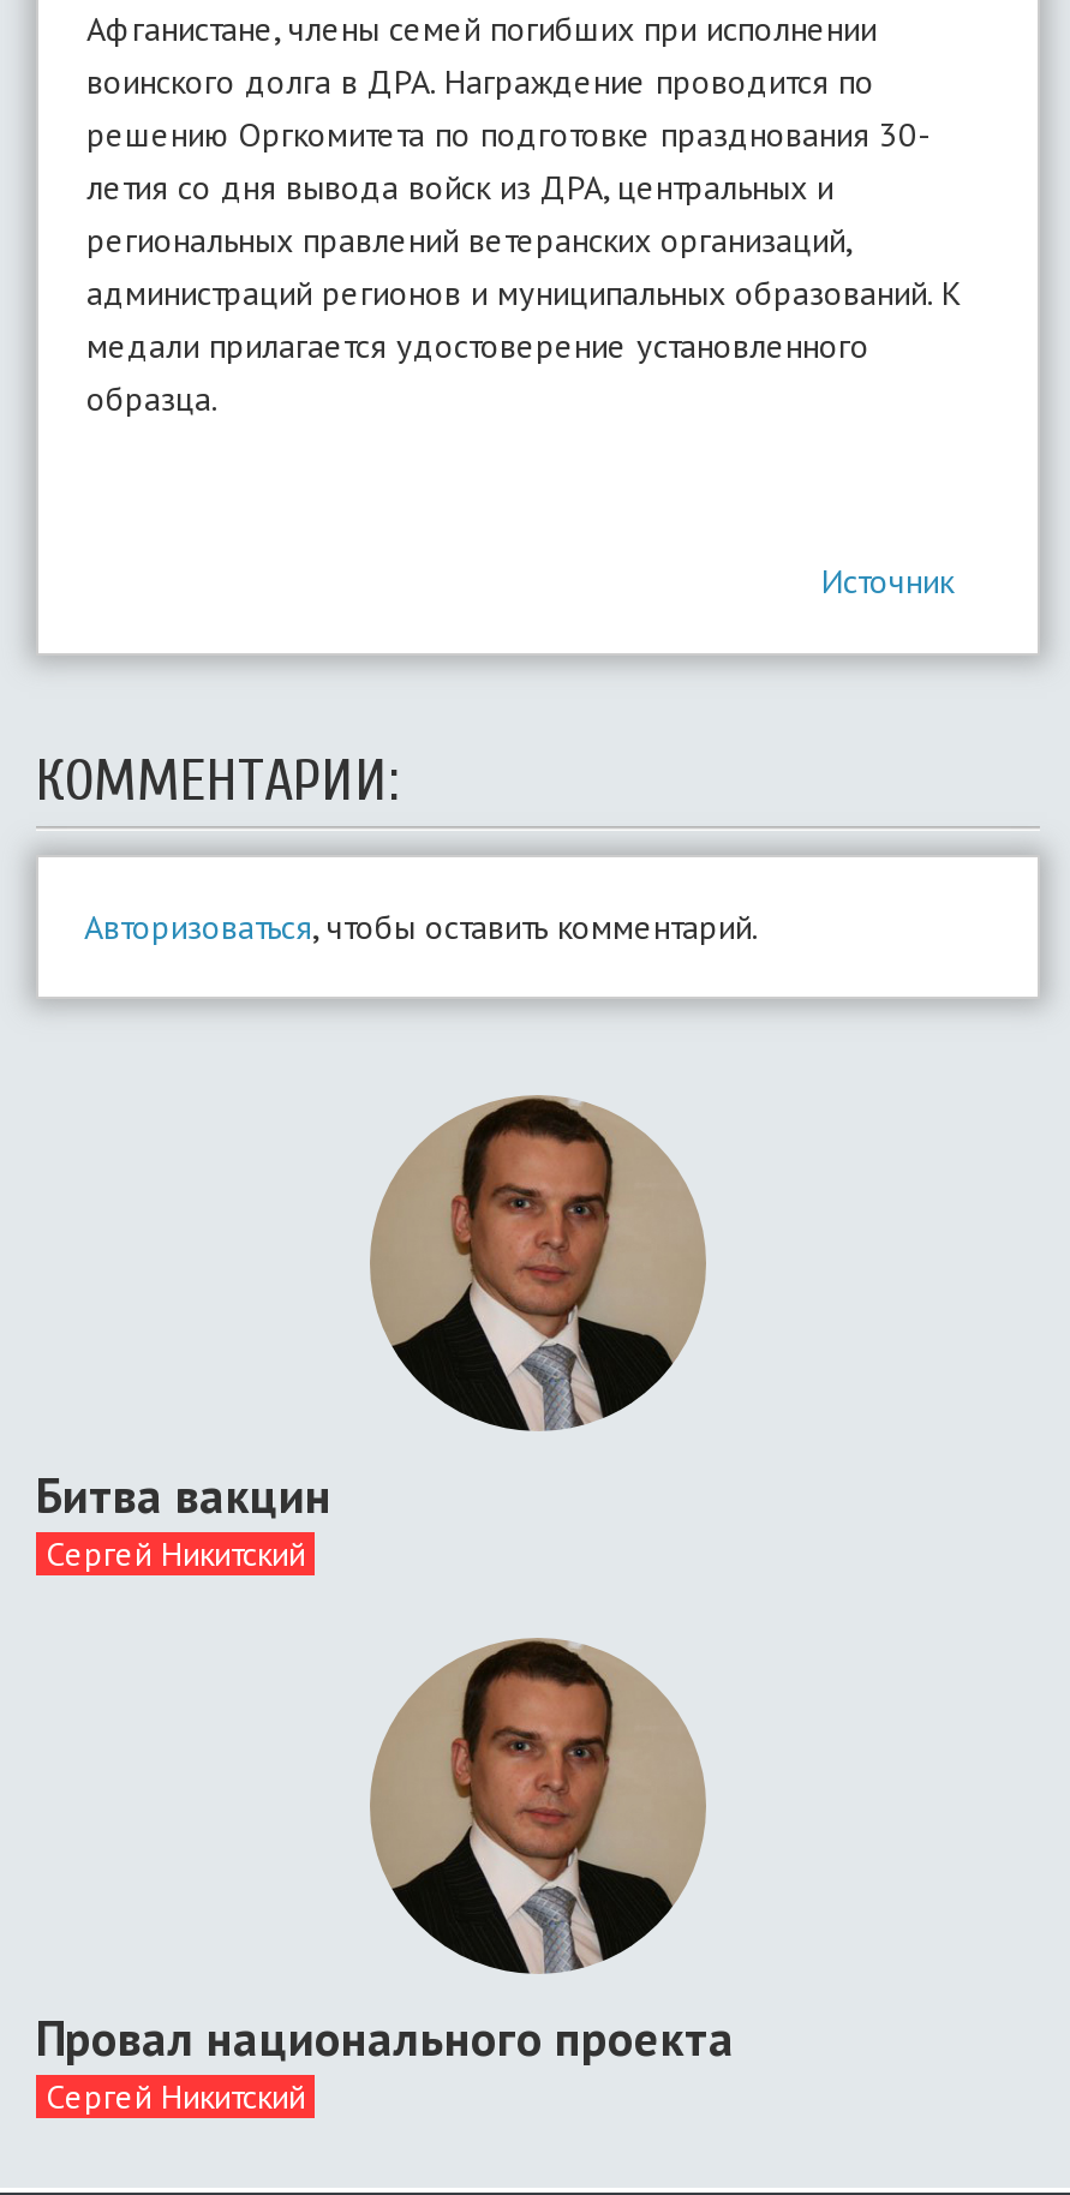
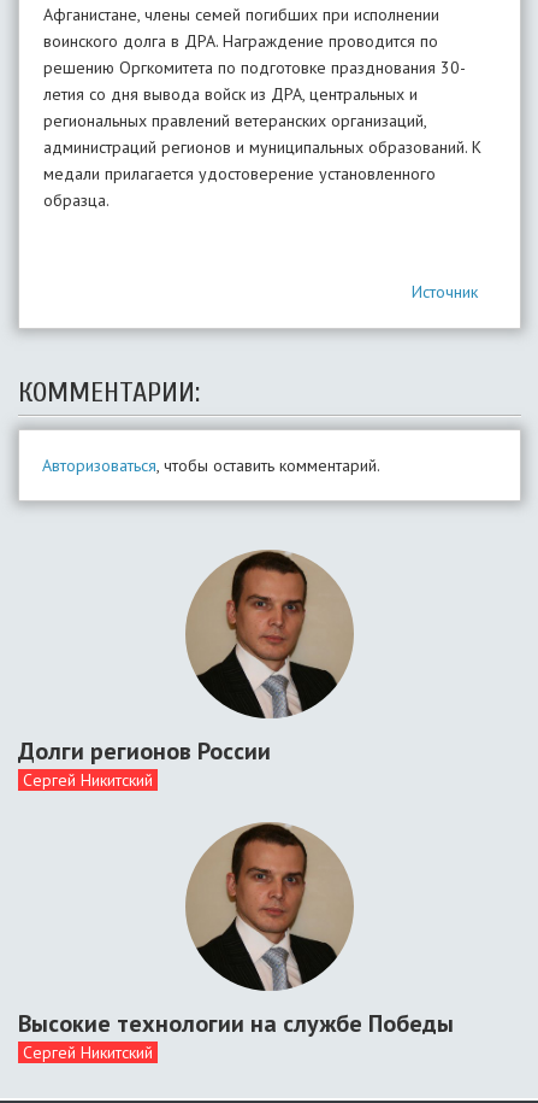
- Битва вакцин
+ Долги регионов России

- Провал национального проекта
+ Высокие технологии на службе Победы
